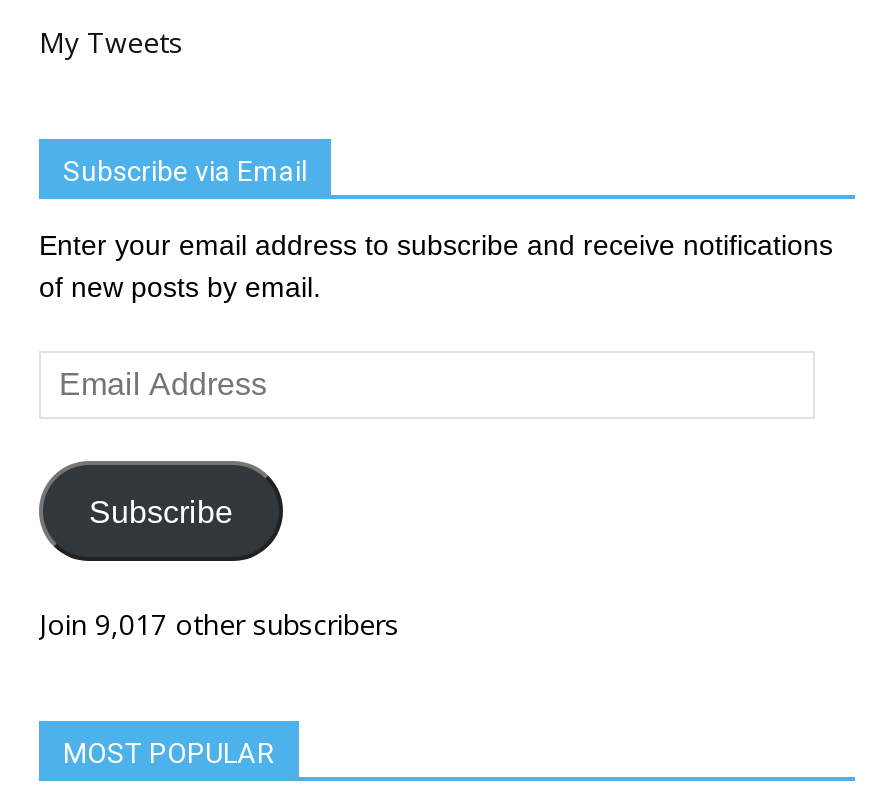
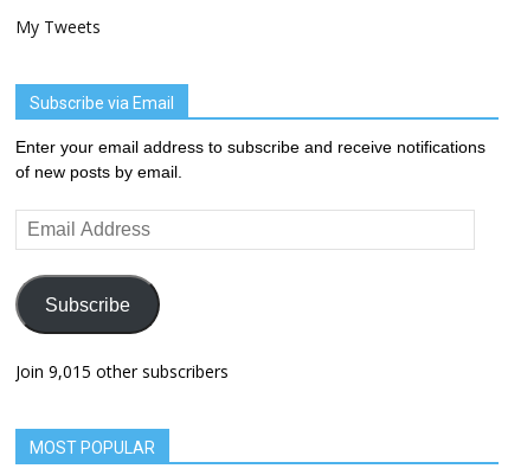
- Join 9,017 other subscribers
+ Join 9,015 other subscribers
